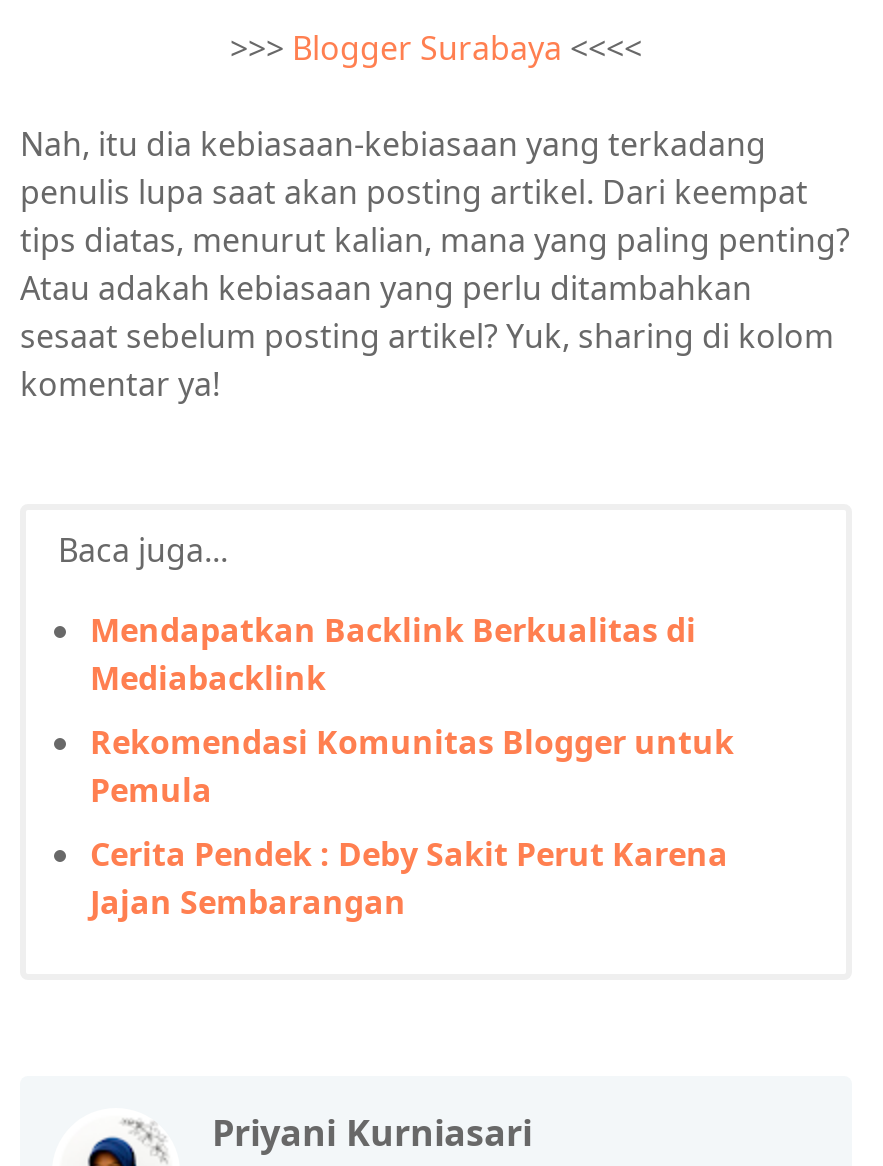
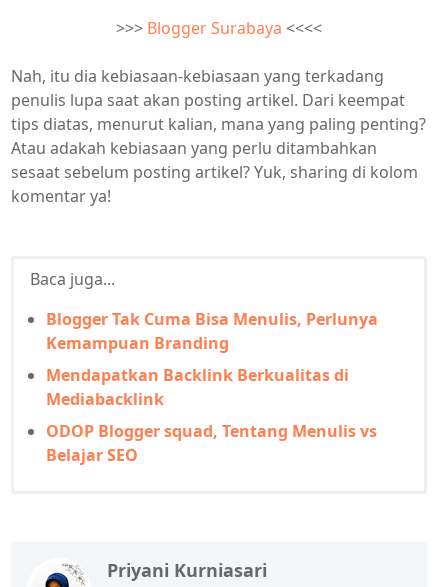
+ Blogger Tak Cuma Bisa Menulis, Perlunya
+ Kemampuan Branding

moved down: Mendapatkan Backlink Berkualitas di | Mediabacklink

- Rekomendasi Komunitas Blogger untuk
- Pemula
- Cerita Pendek : Deby Sakit Perut Karena
- Jajan Sembarangan
+ ODOP Blogger squad, Tentang Menulis vs
+ Belajar SEO
